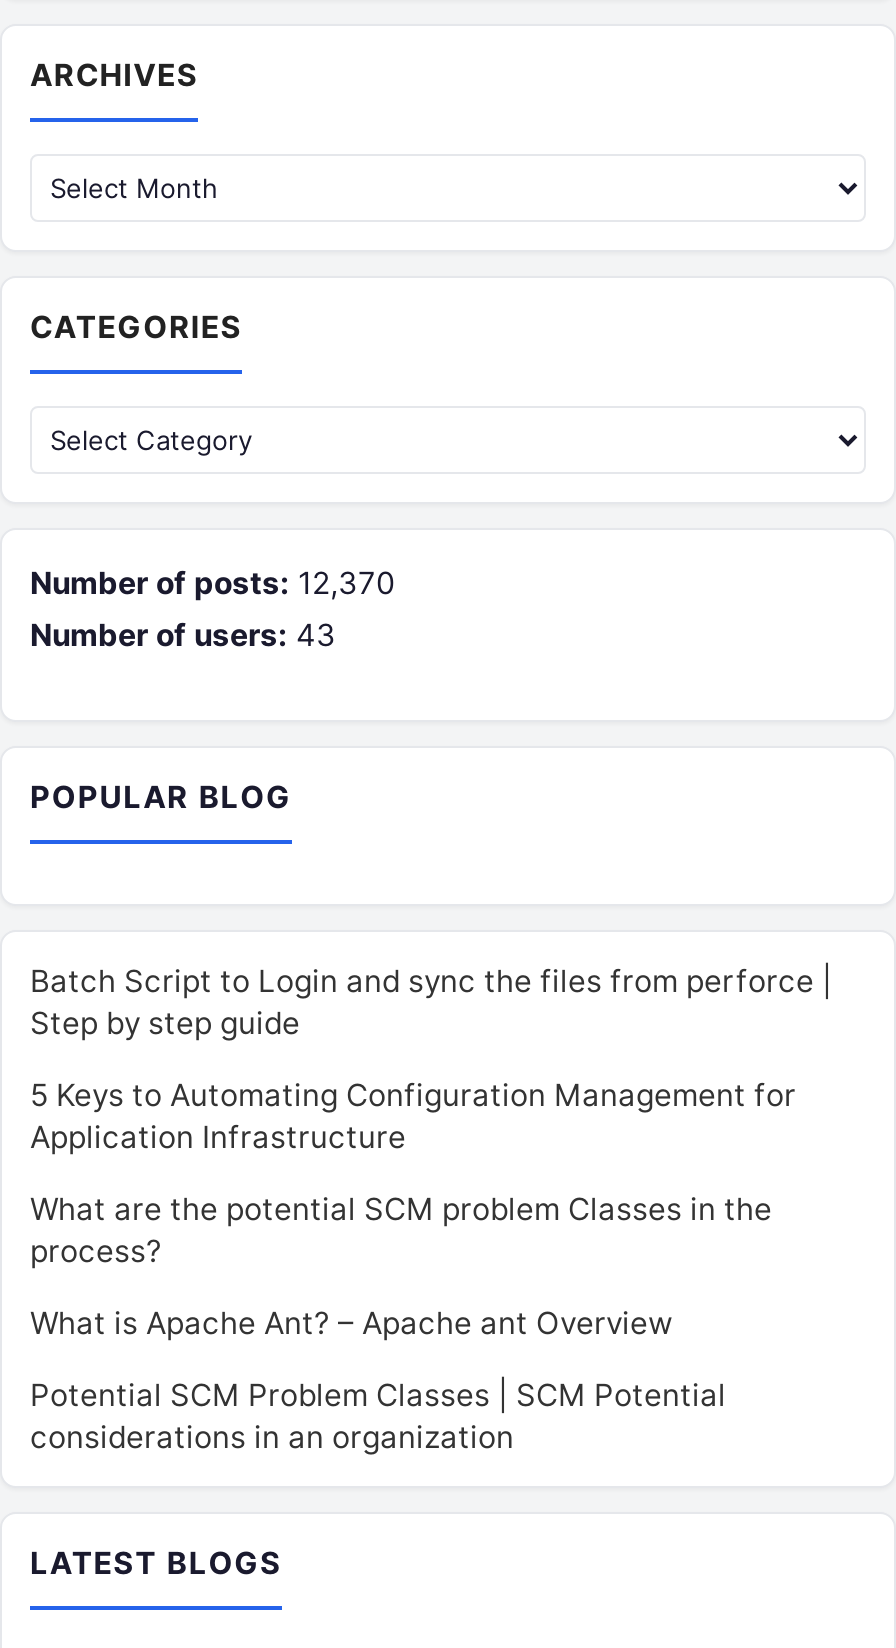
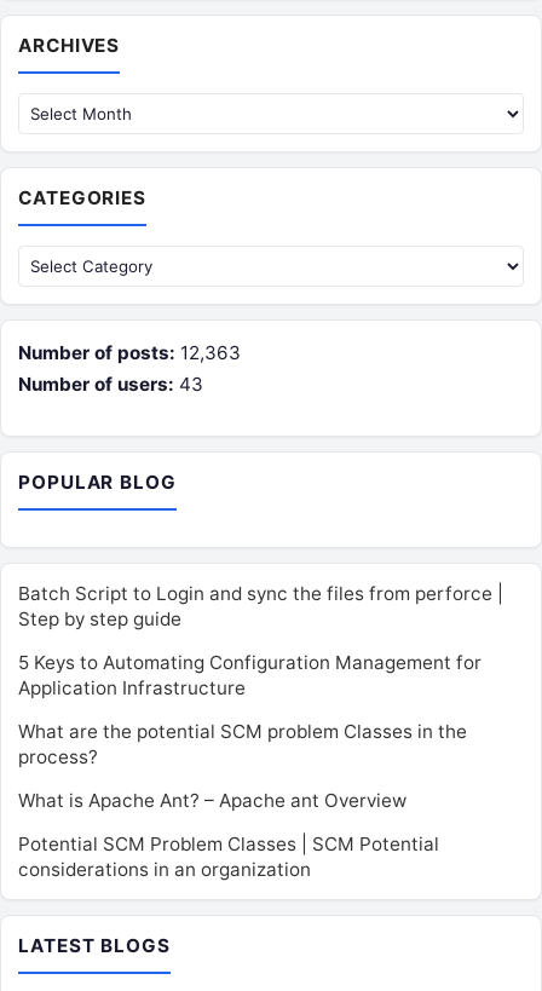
- Number of posts: 12,370
+ Number of posts: 12,363
